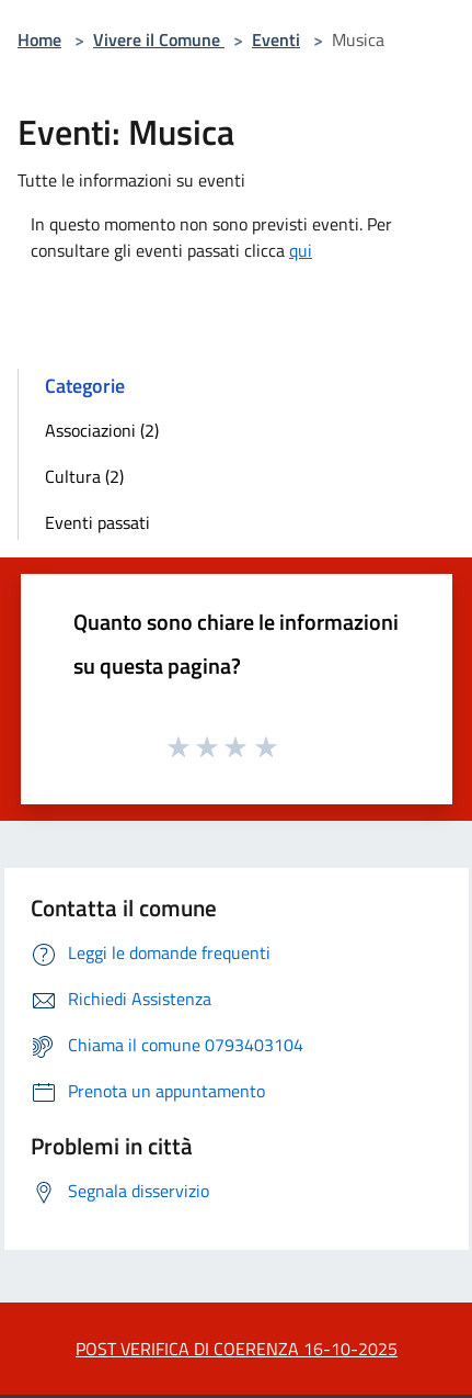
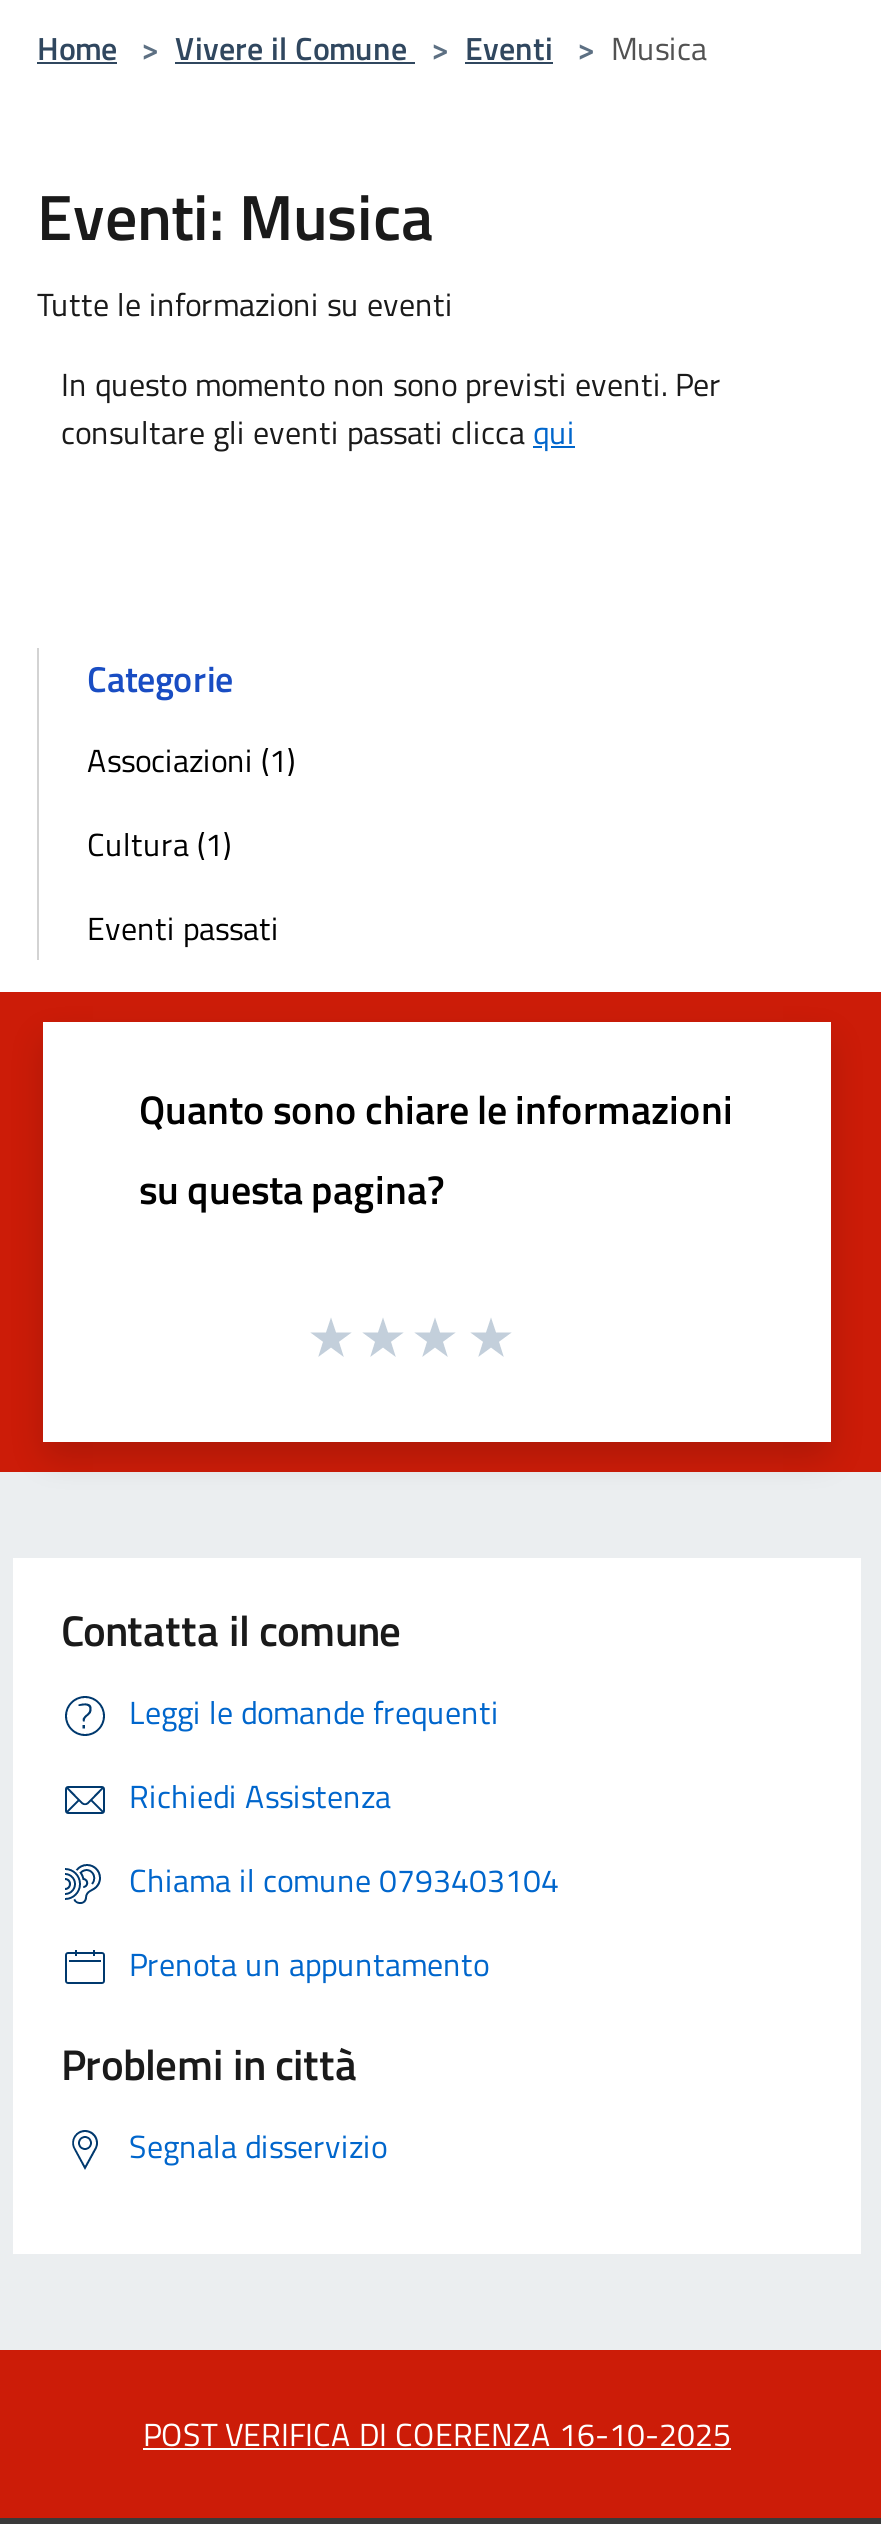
- Associazioni (2)
+ Associazioni (1)

- Cultura (2)
+ Cultura (1)
